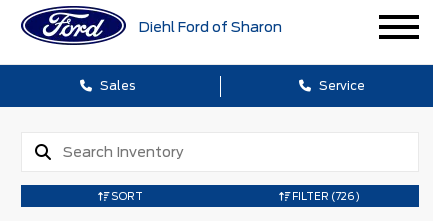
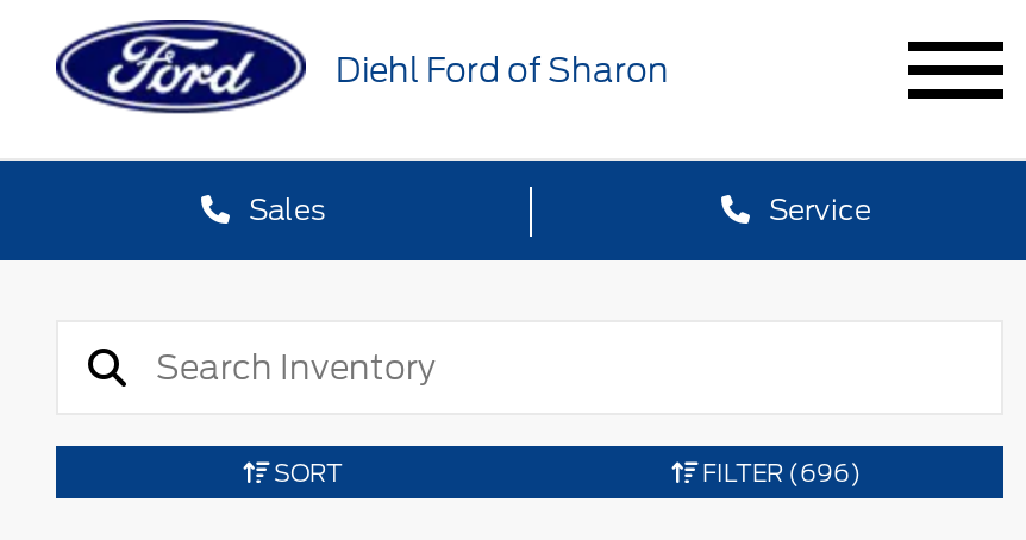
- FILTER (726)
+ FILTER (696)
